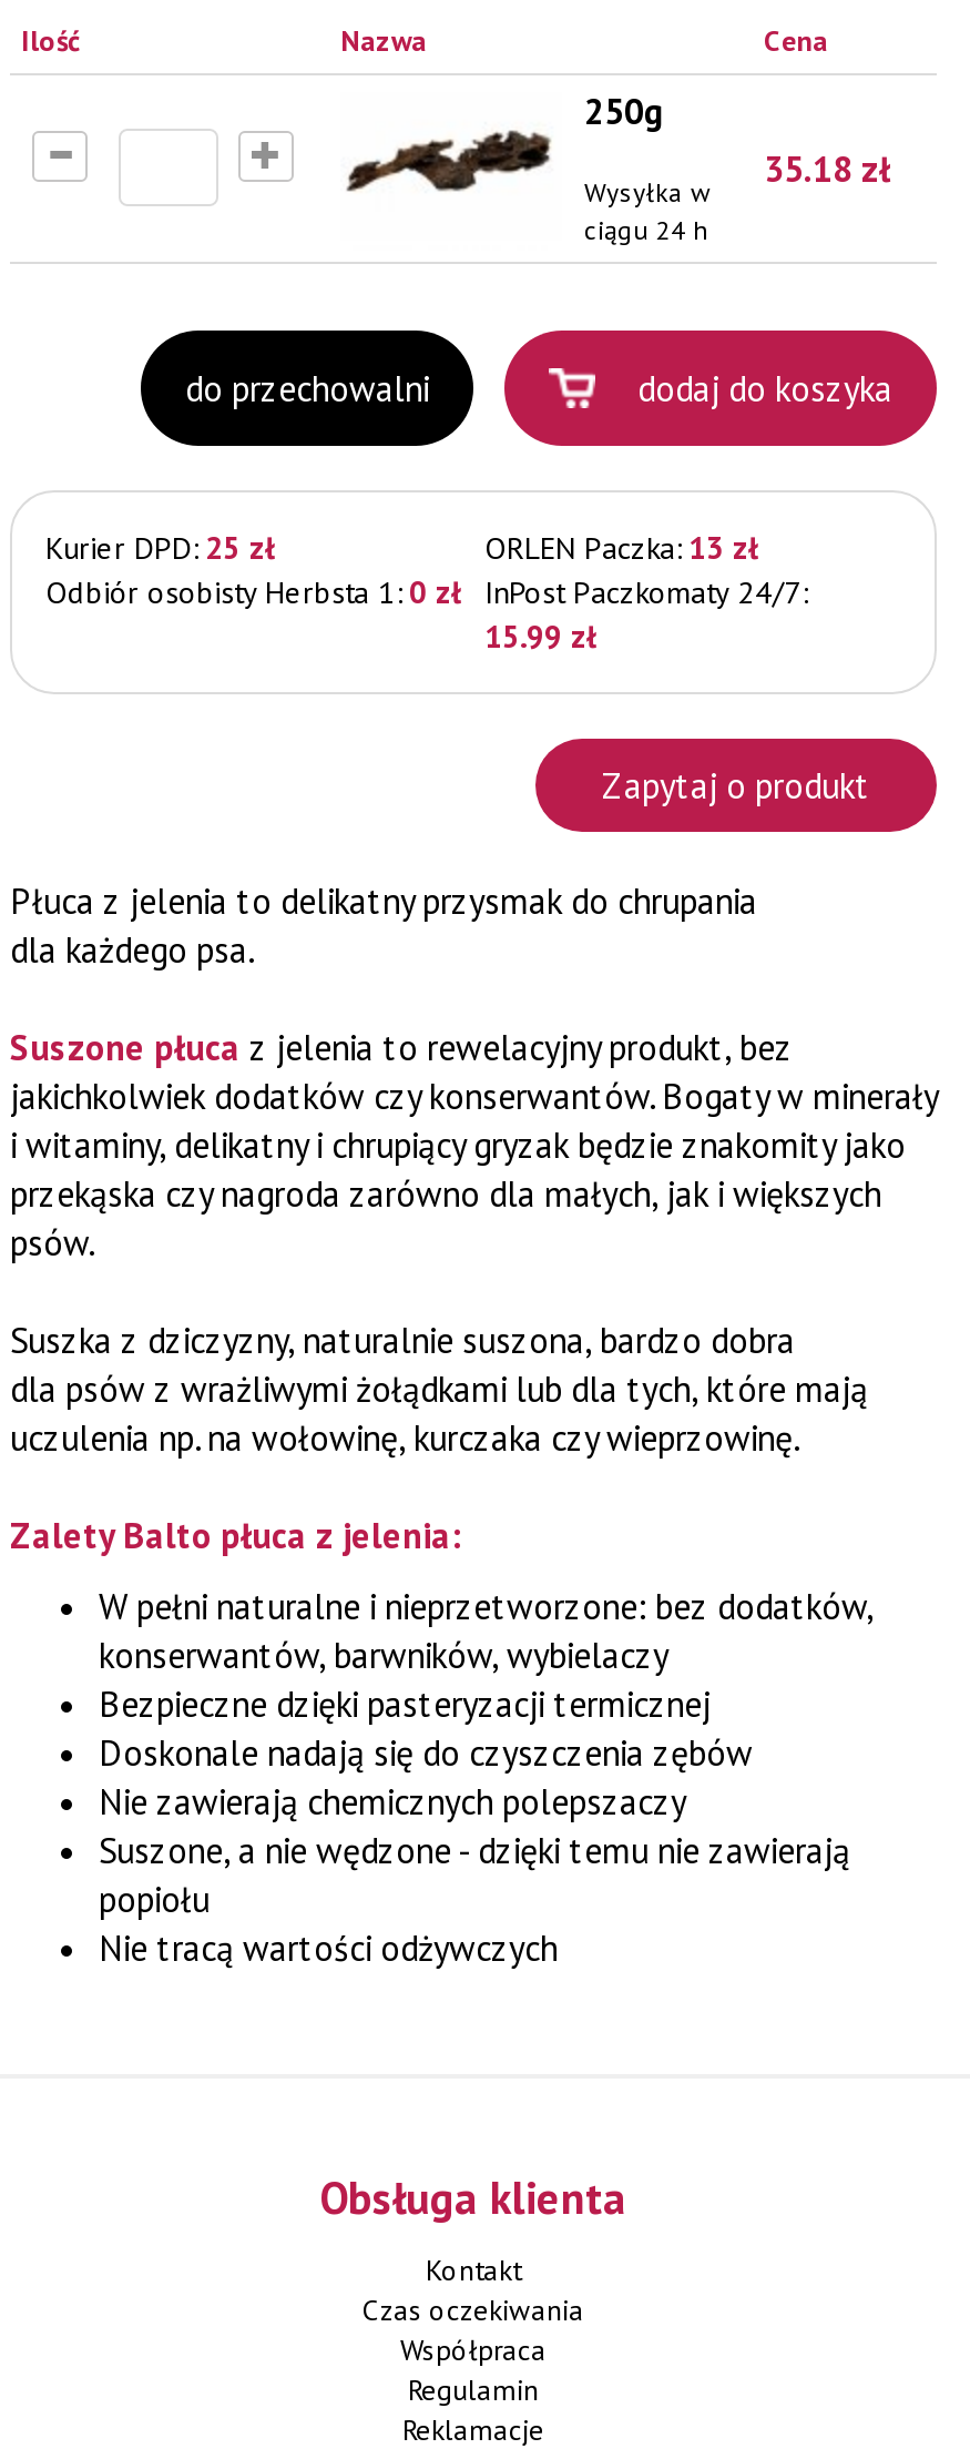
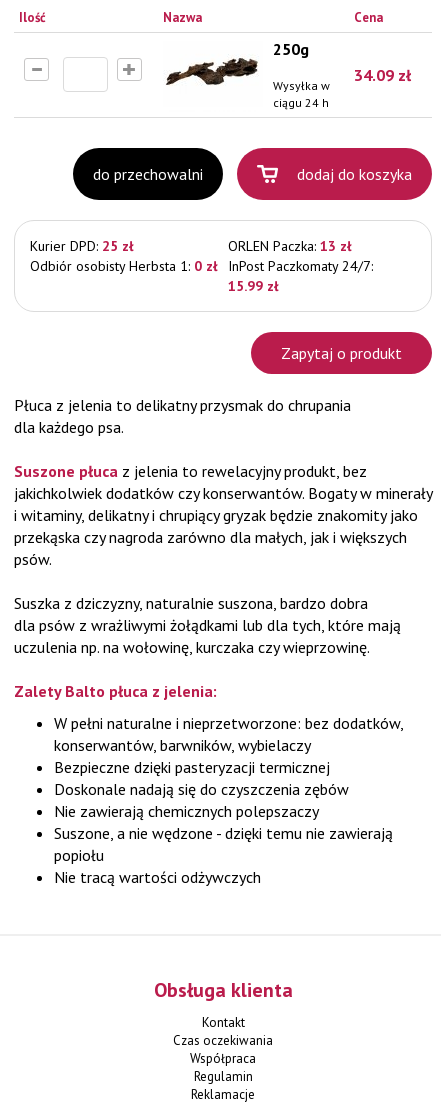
- 35.18 zł
+ 34.09 zł
